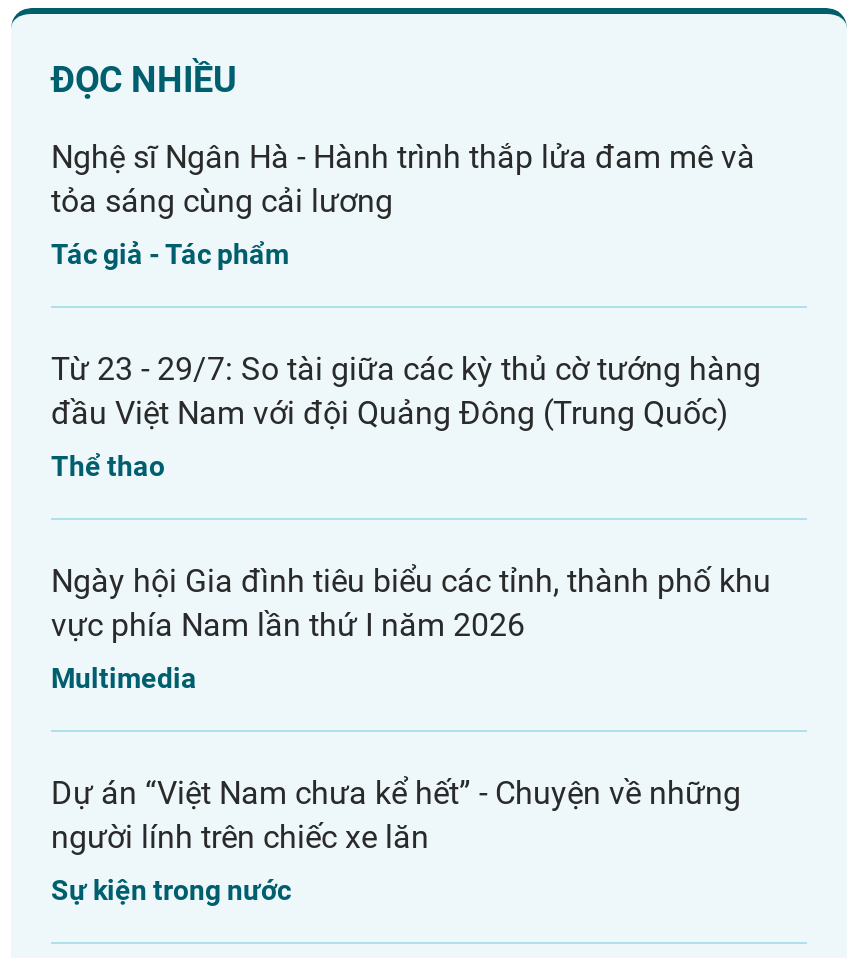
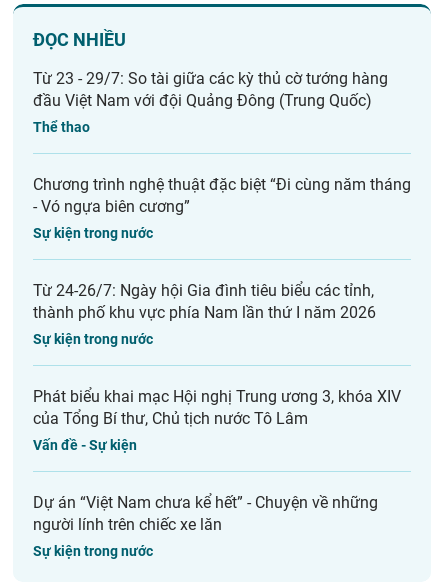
- Nghệ sĩ Ngân Hà - Hành trình thắp lửa đam mê và
- tỏa sáng cùng cải lương
- Tác giả - Tác phẩm

moved up: Từ 23 - 29/7: So tài giữa các kỳ thủ cờ tướng hàng | đầu Việt Nam với đội Quảng Đông (Trung Quốc) | Thể thao

- Ngày hội Gia đình tiêu biểu các tỉnh, thành phố khu
- vực phía Nam lần thứ I năm 2026
- Multimedia
+ Chương trình nghệ thuật đặc biệt “Đi cùng năm tháng
+ - Vó ngựa biên cương”
+ Sự kiện trong nước
+ Từ 24-26/7: Ngày hội Gia đình tiêu biểu các tỉnh,
+ thành phố khu vực phía Nam lần thứ I năm 2026
+ Sự kiện trong nước
+ Phát biểu khai mạc Hội nghị Trung ương 3, khóa XIV
+ của Tổng Bí thư, Chủ tịch nước Tô Lâm
+ Vấn đề - Sự kiện
